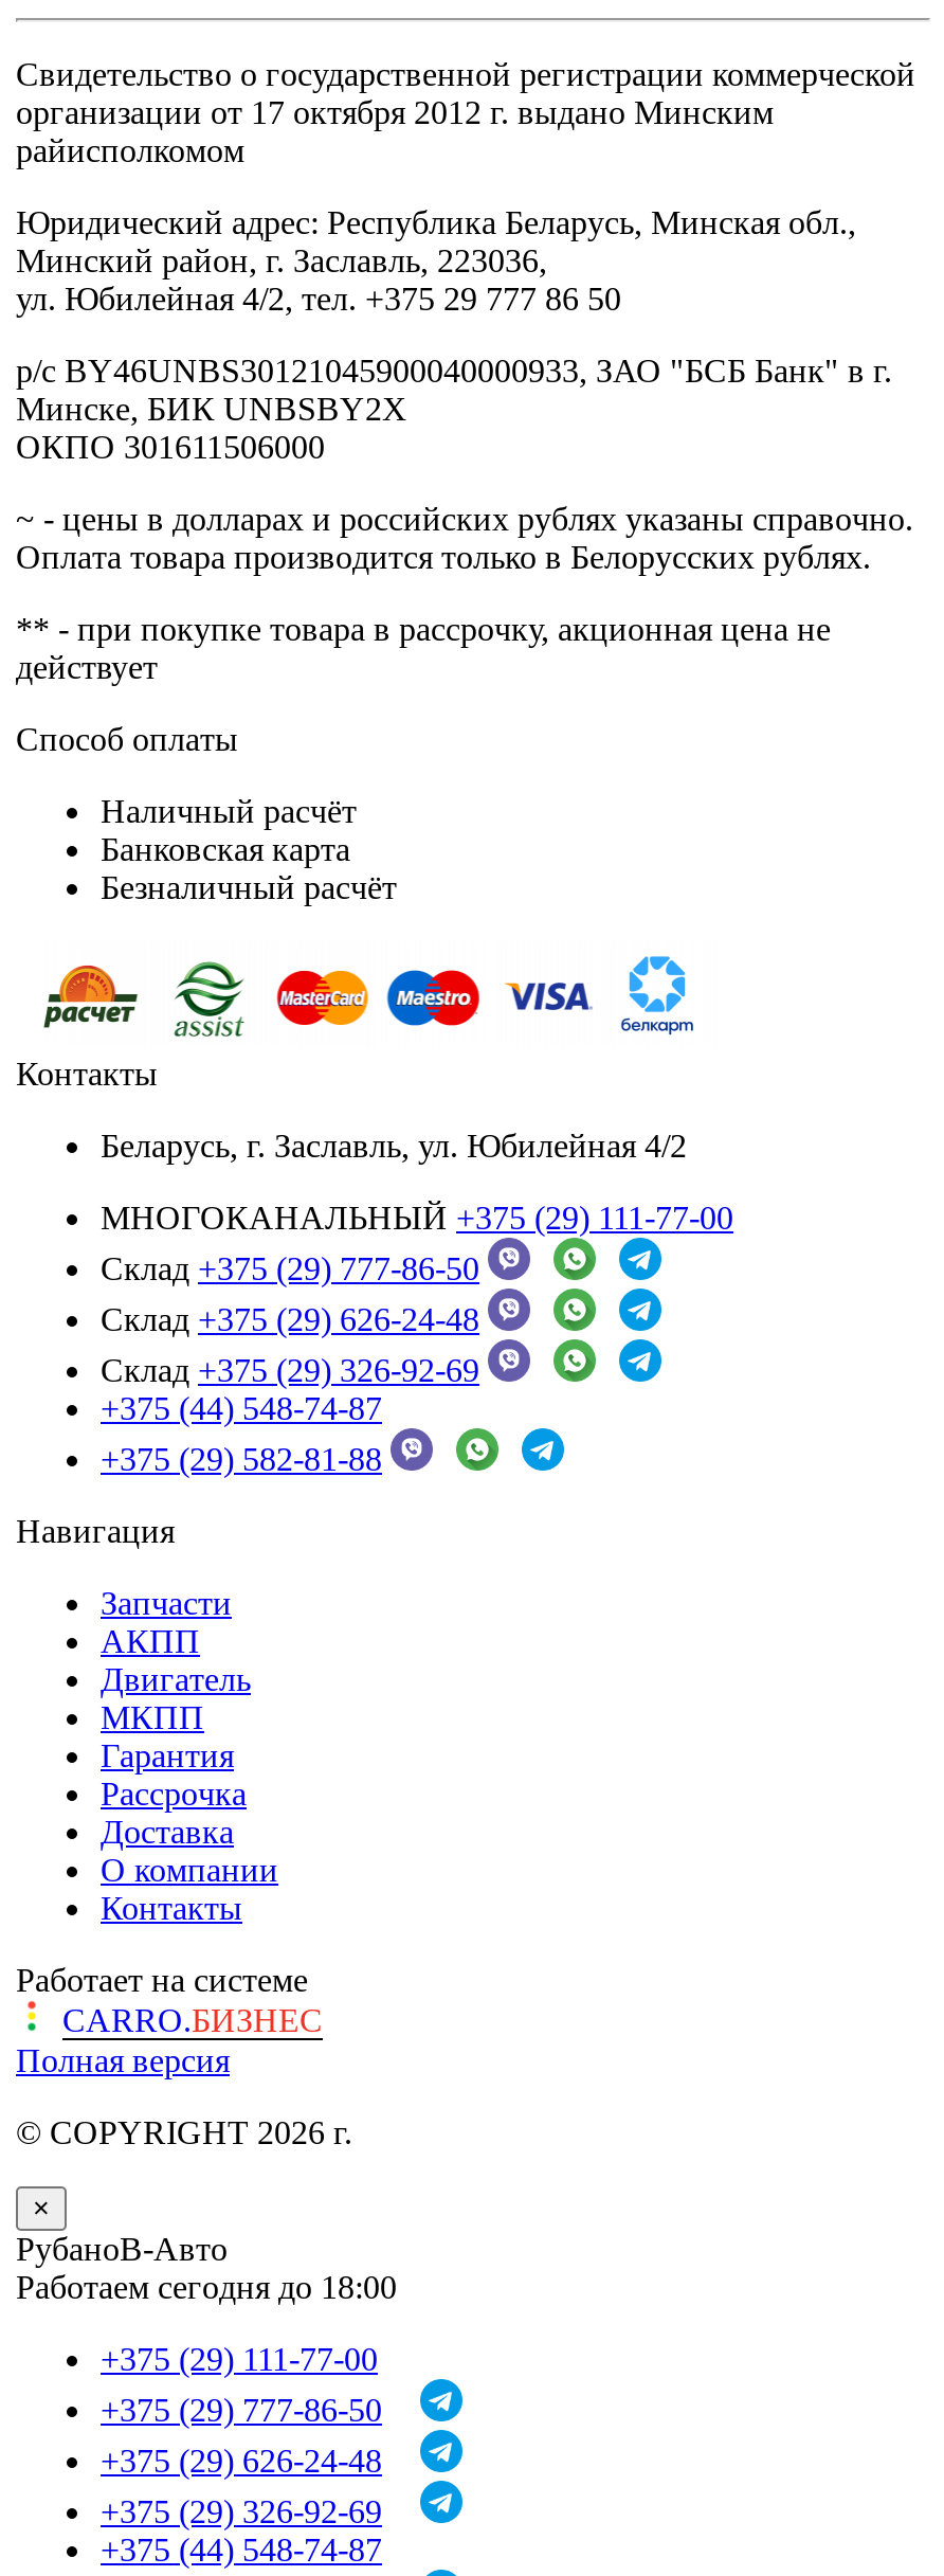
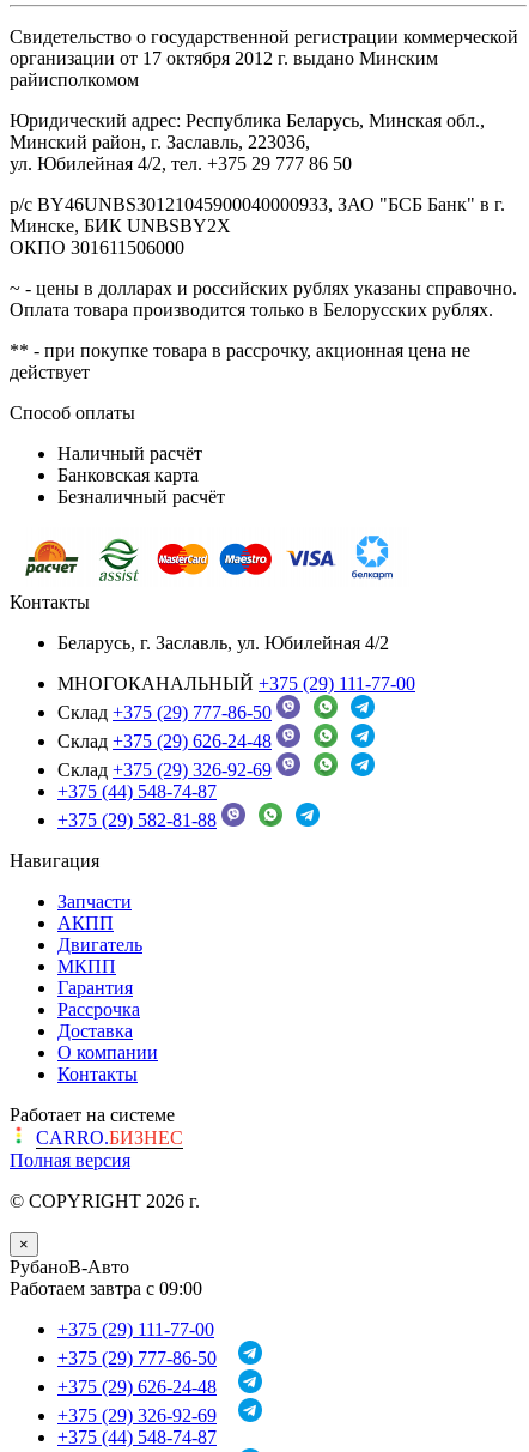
- Работаем сегодня до 18:00
+ Работаем завтра с 09:00
